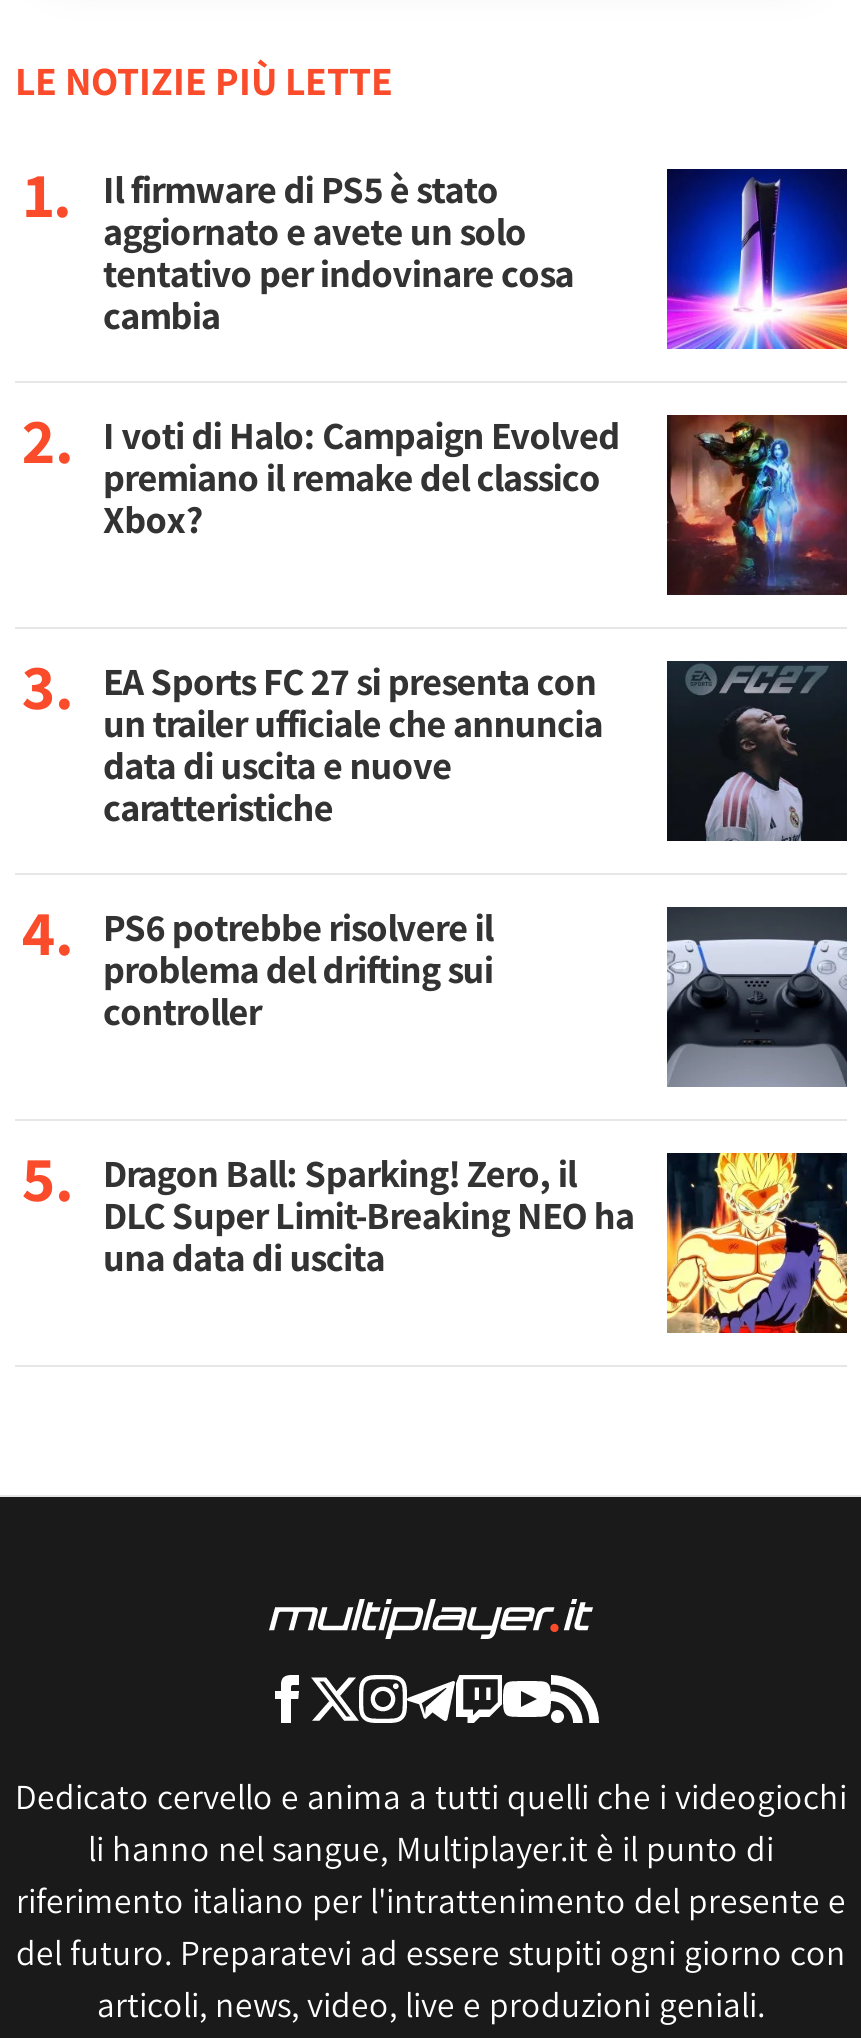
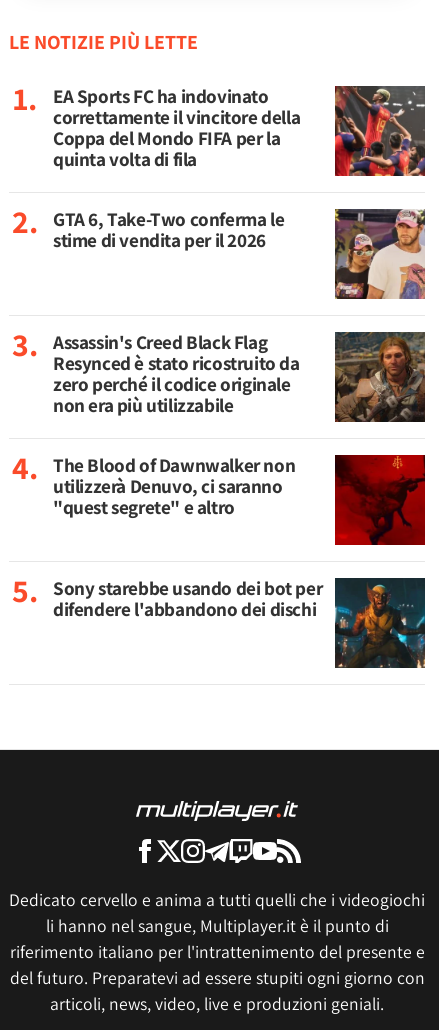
- Il firmware di PS5 è stato
- aggiornato e avete un solo
- tentativo per indovinare cosa
- cambia
+ EA Sports FC ha indovinato
+ correttamente il vincitore della
+ Coppa del Mondo FIFA per la
+ quinta volta di fila

- [image]
+ [image]

- I voti di Halo: Campaign Evolved
- premiano il remake del classico
- Xbox?
+ GTA 6, Take-Two conferma le
+ stime di vendita per il 2026

- [image]
+ [image]

- [image]
- EA Sports FC 27 si presenta con
- un trailer ufficiale che annuncia
- data di uscita e nuove
- caratteristiche
+ [image]
+ Assassin's Creed Black Flag
+ Resynced è stato ricostruito da
+ zero perché il codice originale
+ non era più utilizzabile

- PS6 potrebbe risolvere il
- problema del drifting sui
- controller
+ The Blood of Dawnwalker non
+ utilizzerà Denuvo, ci saranno
+ "quest segrete" e altro

- [image]
+ [image]

- [image]
- Dragon Ball: Sparking! Zero, il
- DLC Super Limit-Breaking NEO ha
- una data di uscita
+ [image]
+ Sony starebbe usando dei bot per
+ difendere l'abbandono dei dischi
